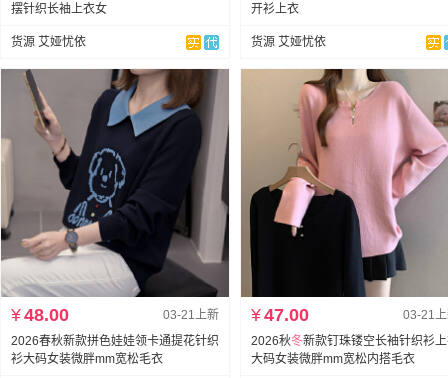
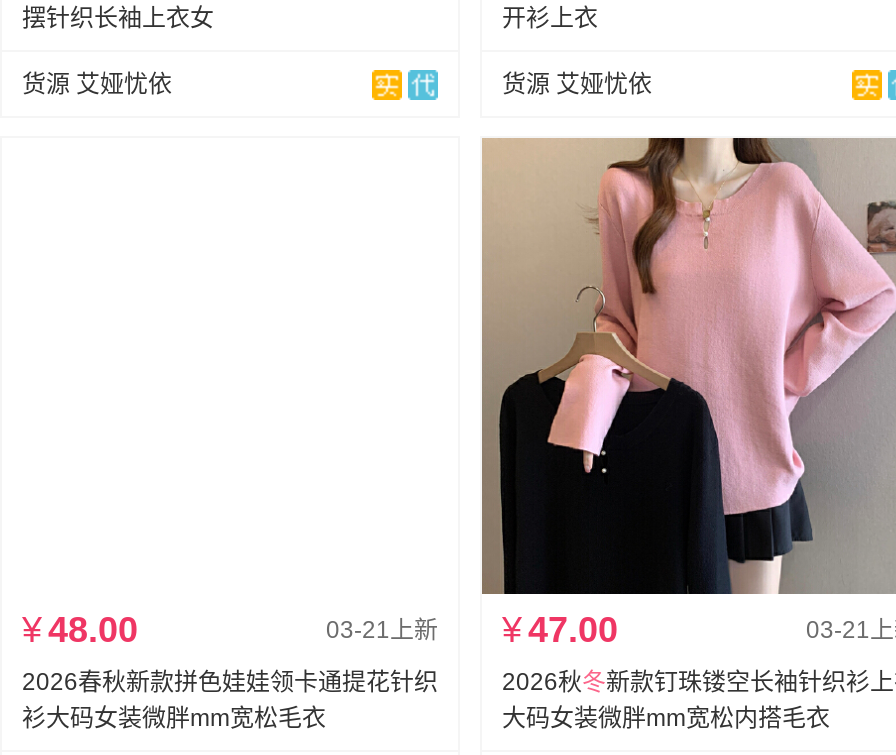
- [image]
